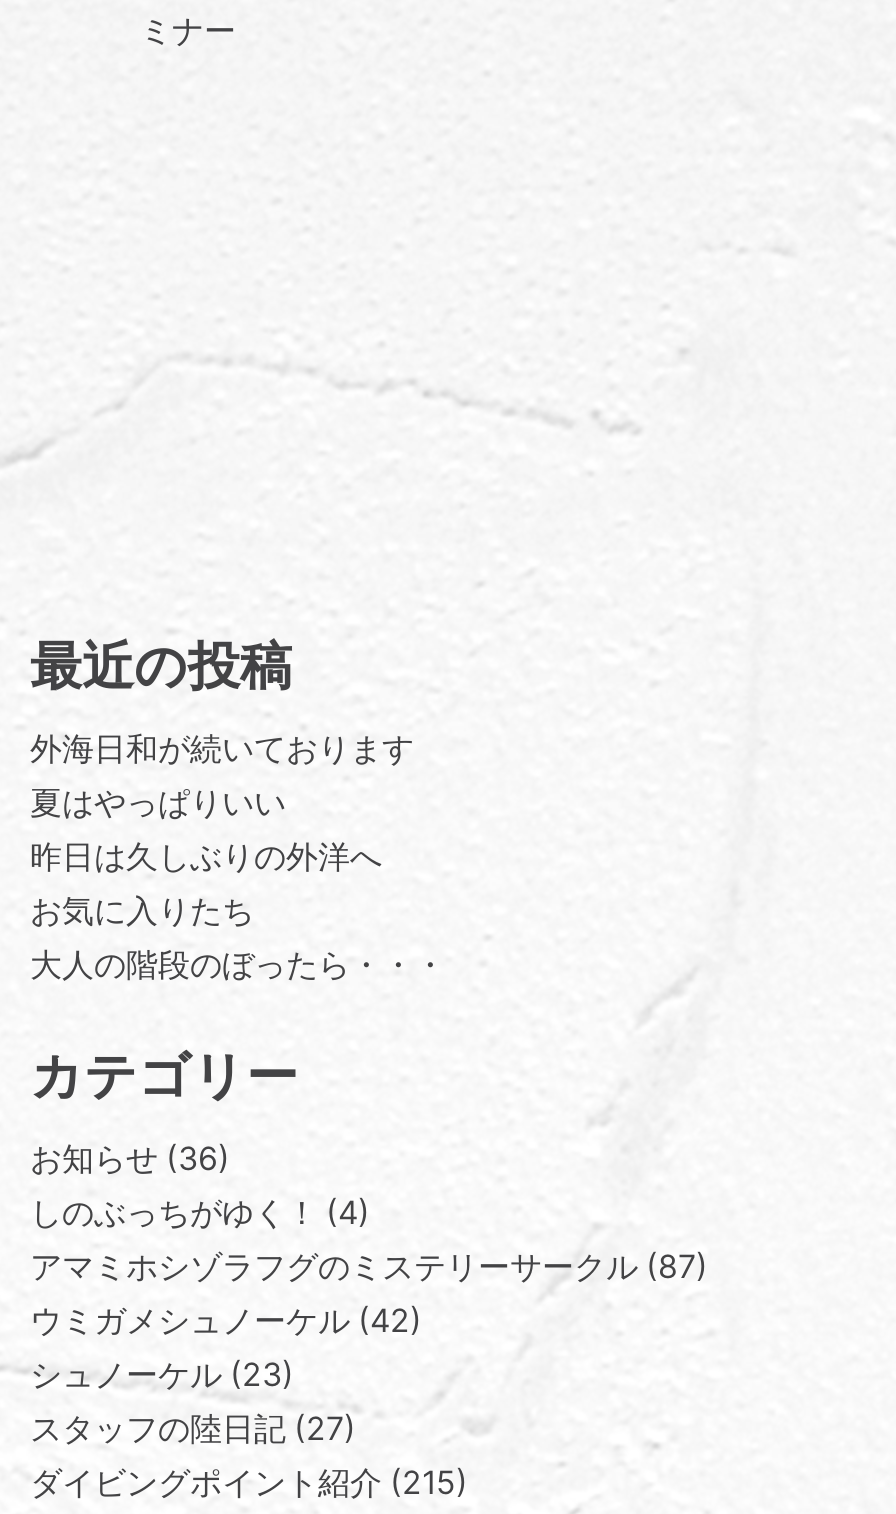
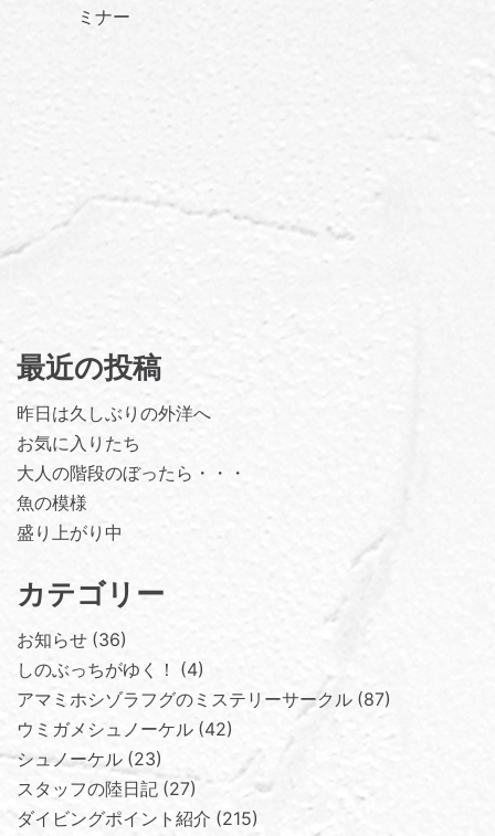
- 外海日和が続いております
- 夏はやっぱりいい

moved up: 昨日は久しぶりの外洋へ | お気に入りたち | 大人の階段のぼったら・・・

+ 魚の模様
+ 盛り上がり中
